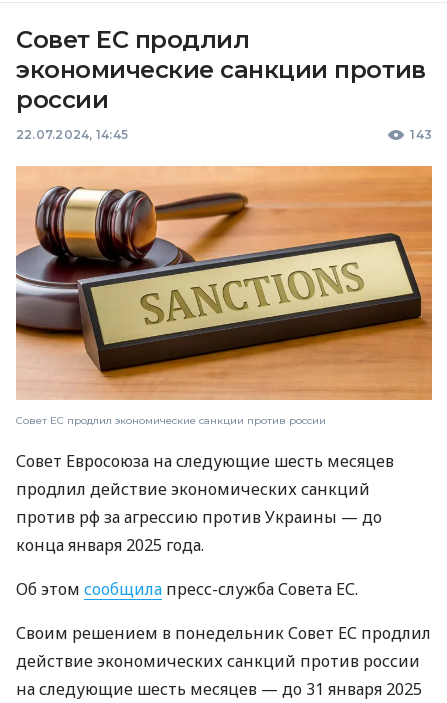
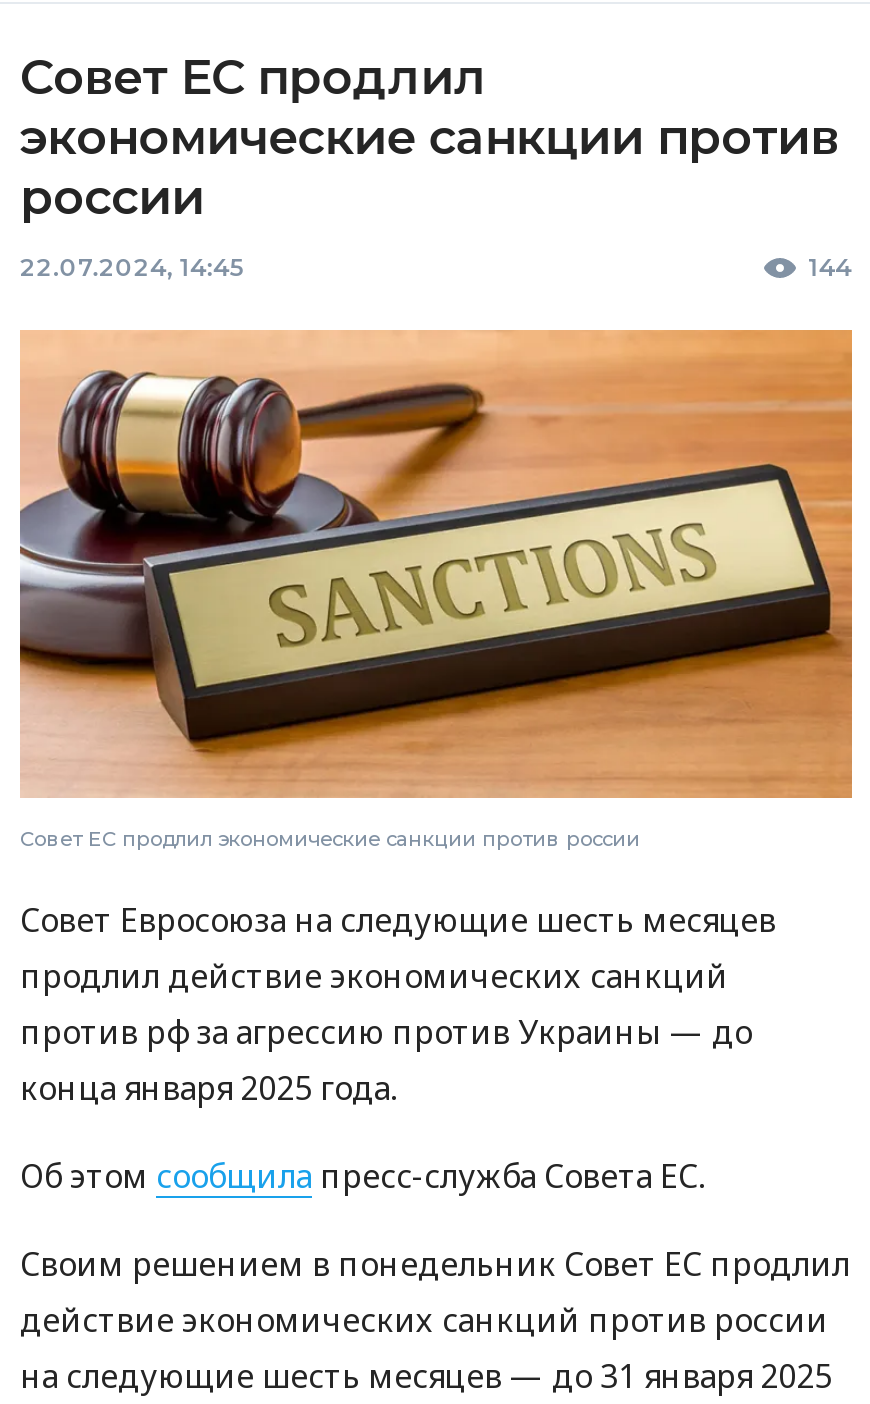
- 143
+ 144
